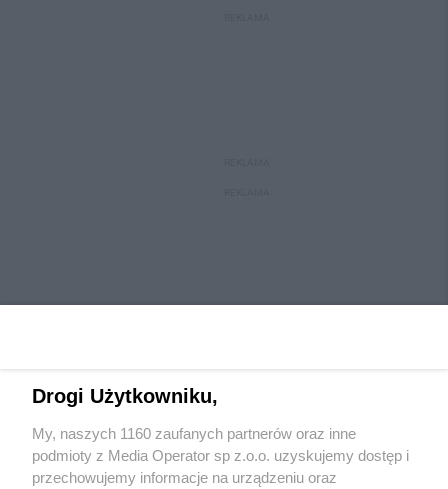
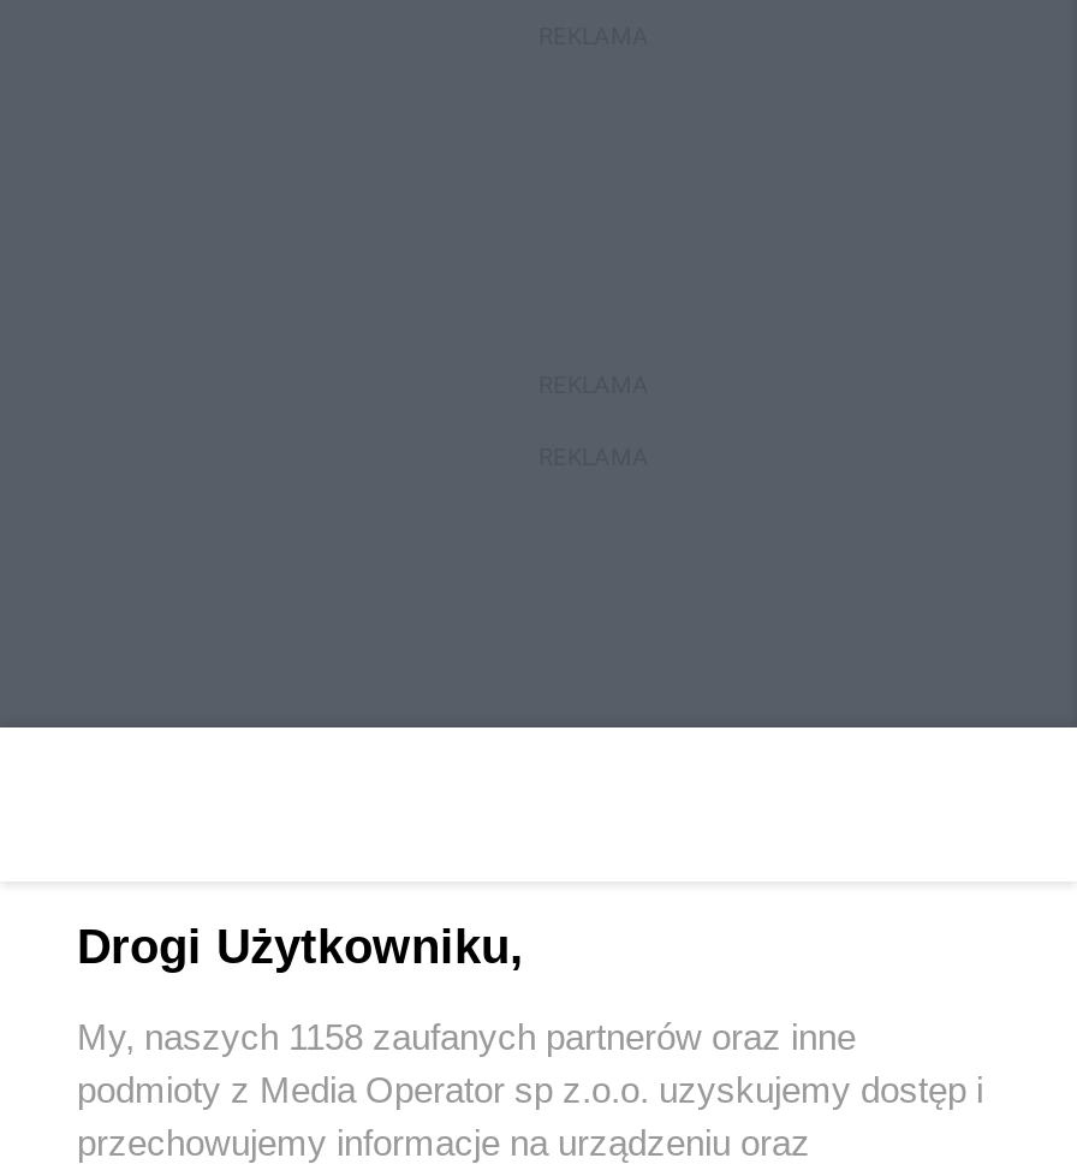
- My, naszych 1160 zaufanych partnerów oraz inne
+ My, naszych 1158 zaufanych partnerów oraz inne
